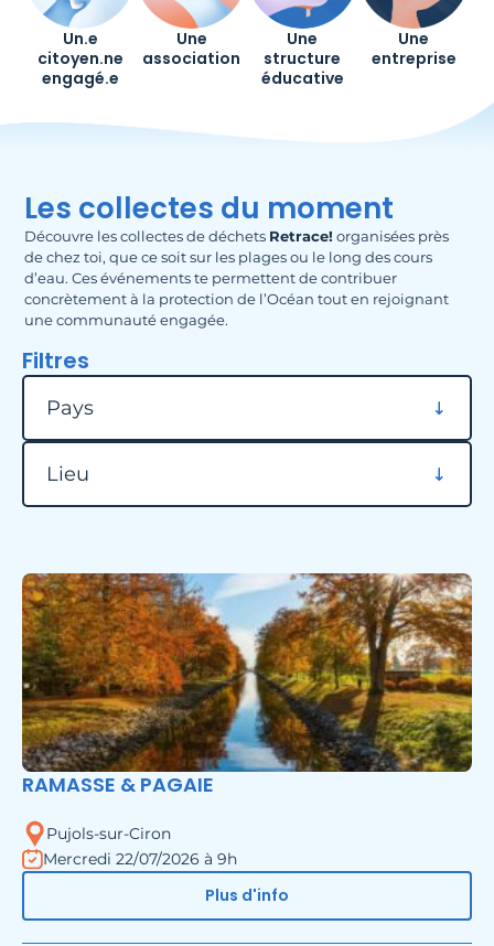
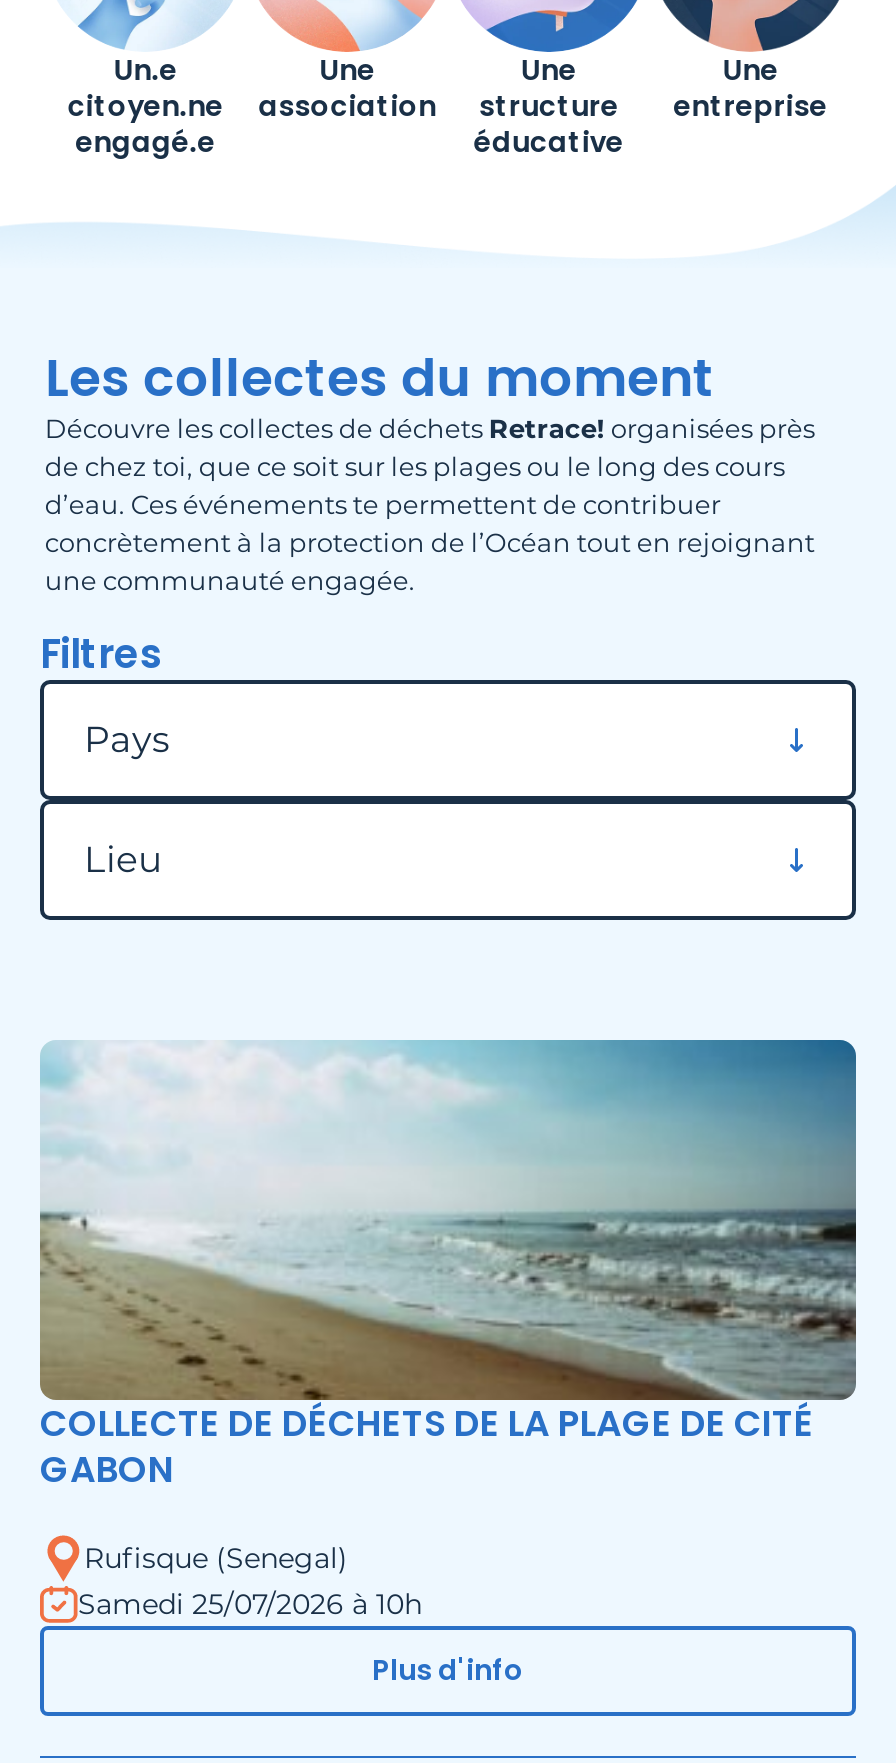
- [image]
- RAMASSE & PAGAIE
+ [image]
+ COLLECTE DE DÉCHETS DE LA PLAGE DE CITÉ
+ GABON

- Pujols-sur-Ciron
- Mercredi 22/07/2026 à 9h
+ Rufisque (Senegal)
+ Samedi 25/07/2026 à 10h
